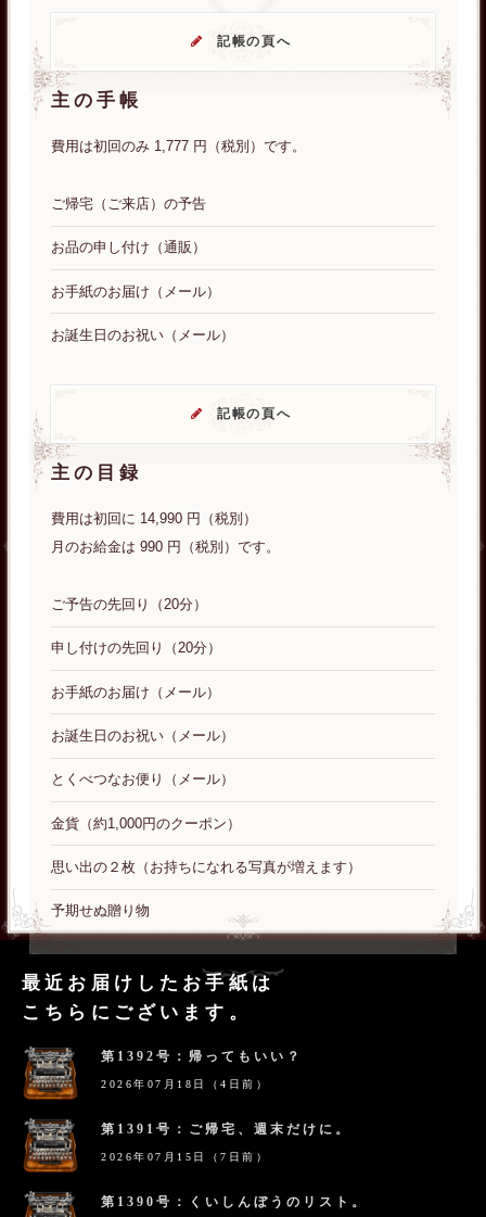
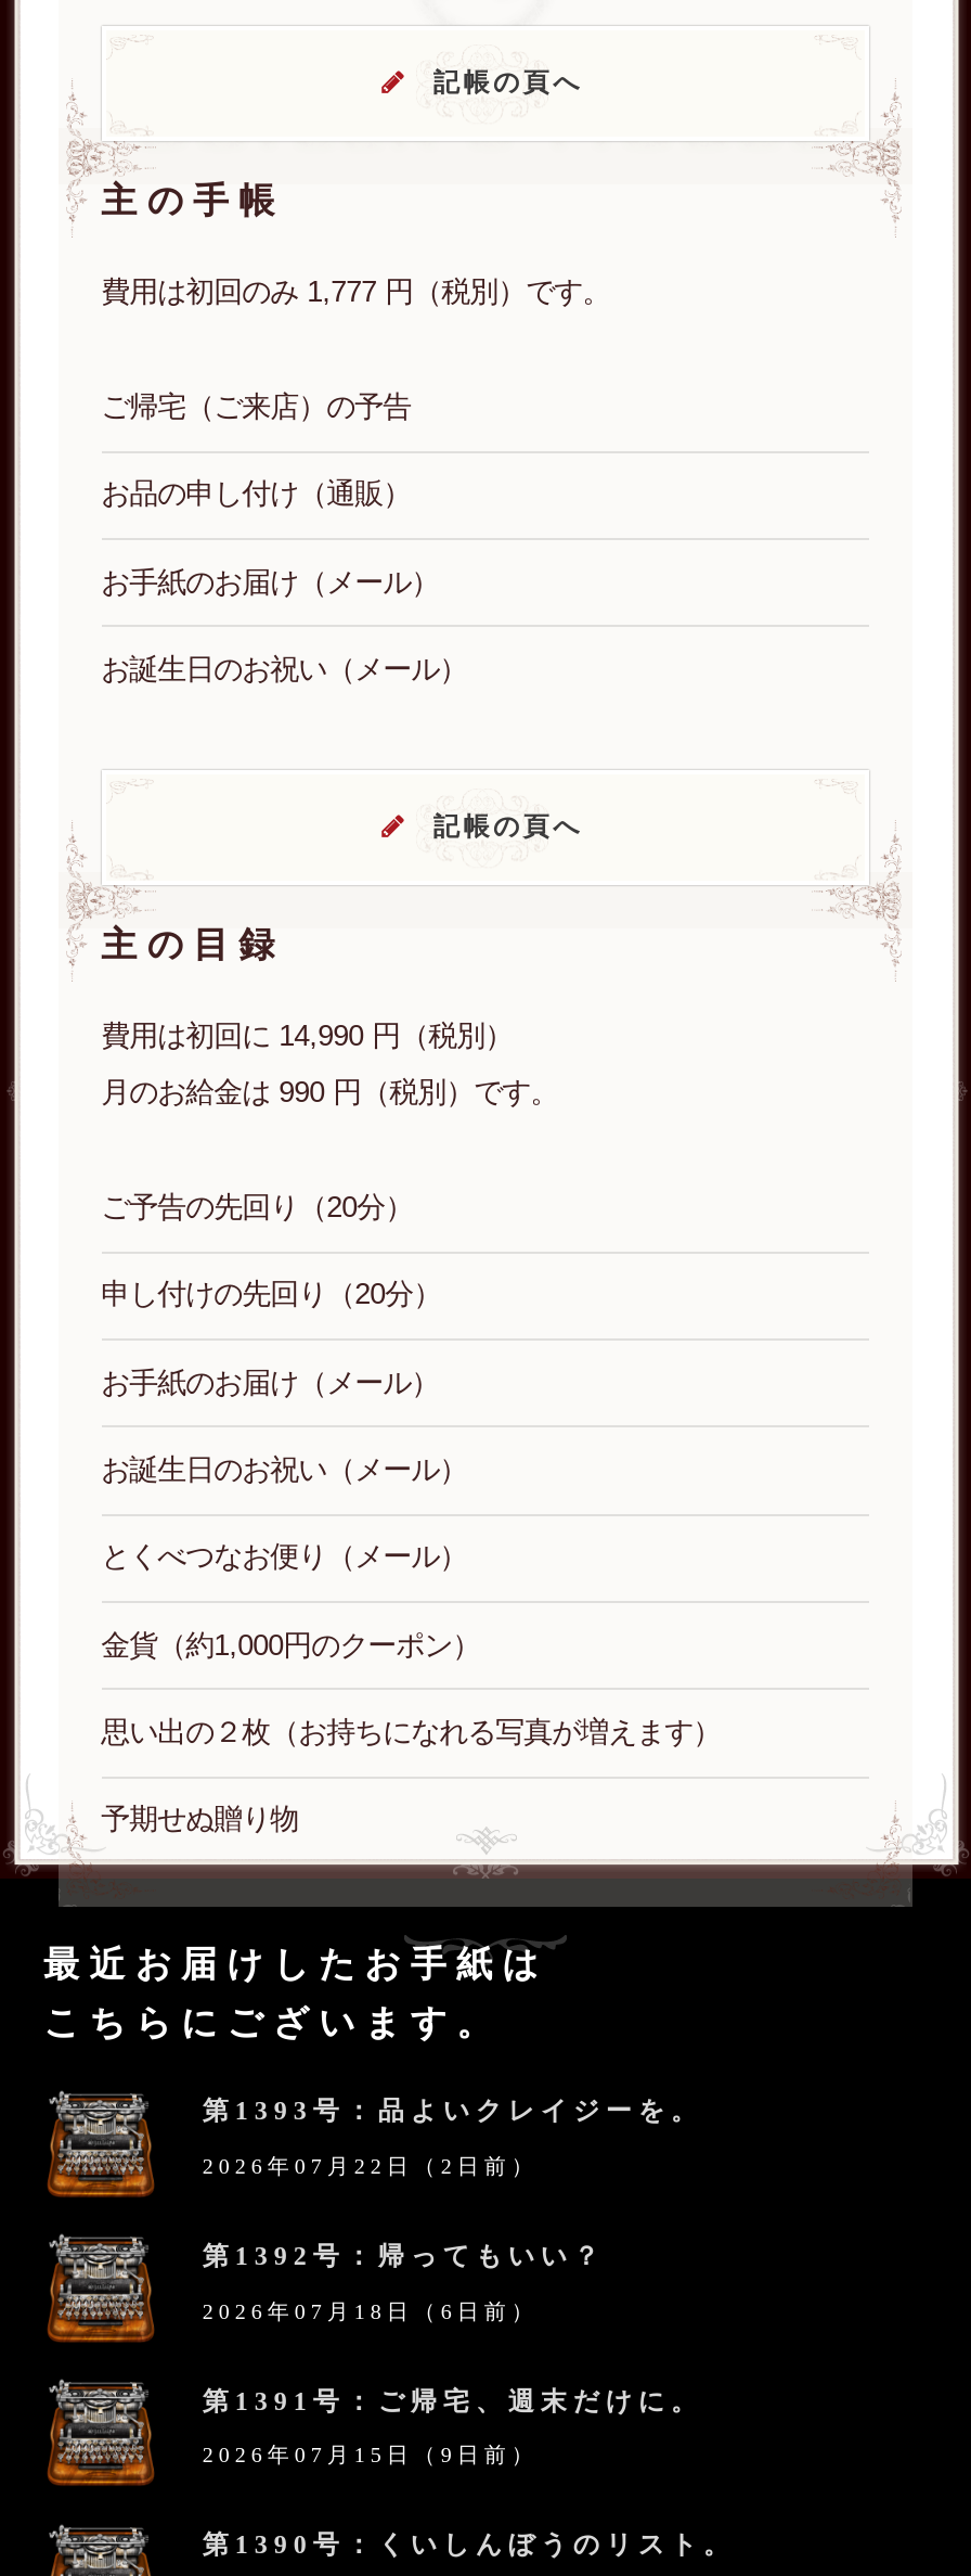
+ 第1393号：品よいクレイジーを。
+ 2026年07月22日（2日前）

- 2026年07月18日（4日前）
+ 2026年07月18日（6日前）

- 2026年07月15日（7日前）
+ 2026年07月15日（9日前）
